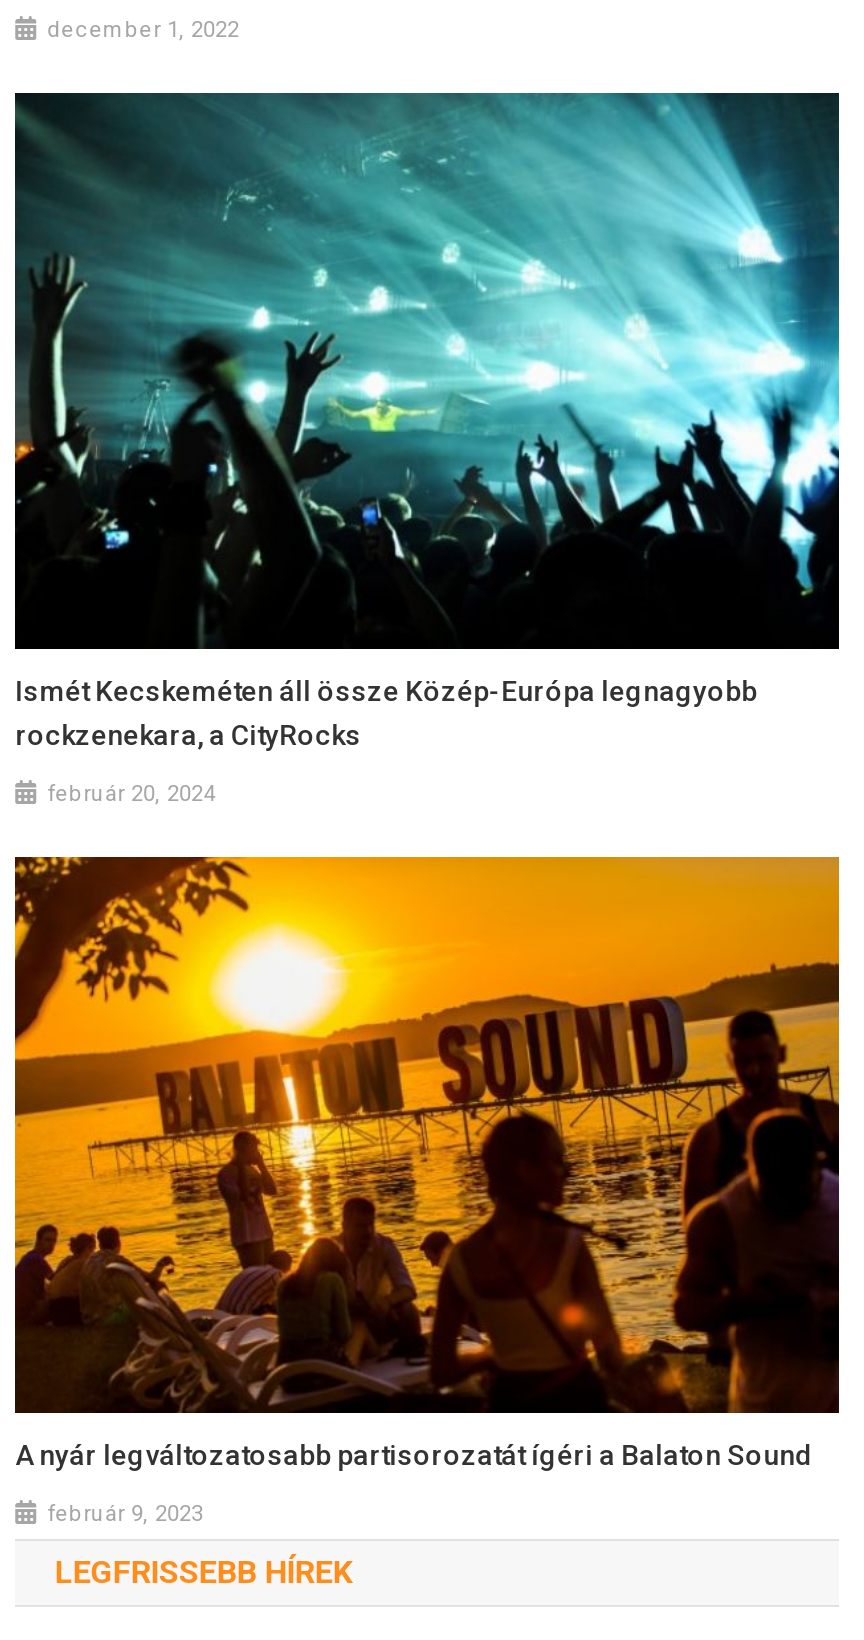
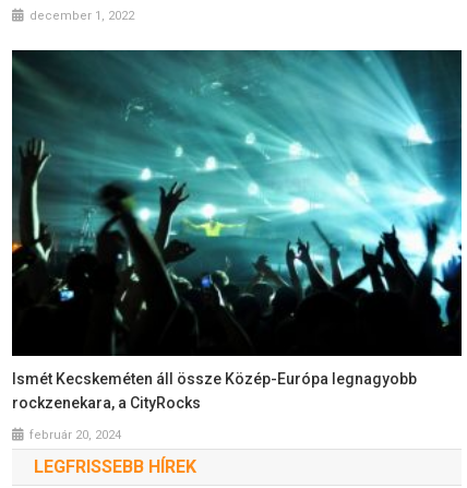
- [image]
- A nyár legváltozatosabb partisorozatát ígéri a Balaton Sound
- február 9, 2023
